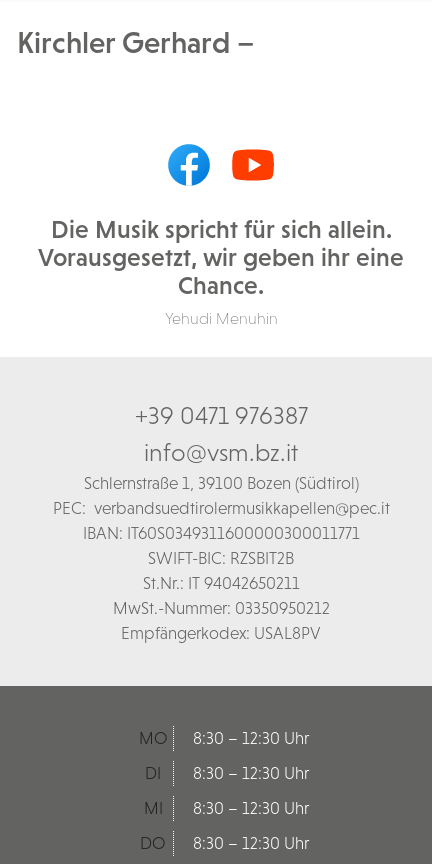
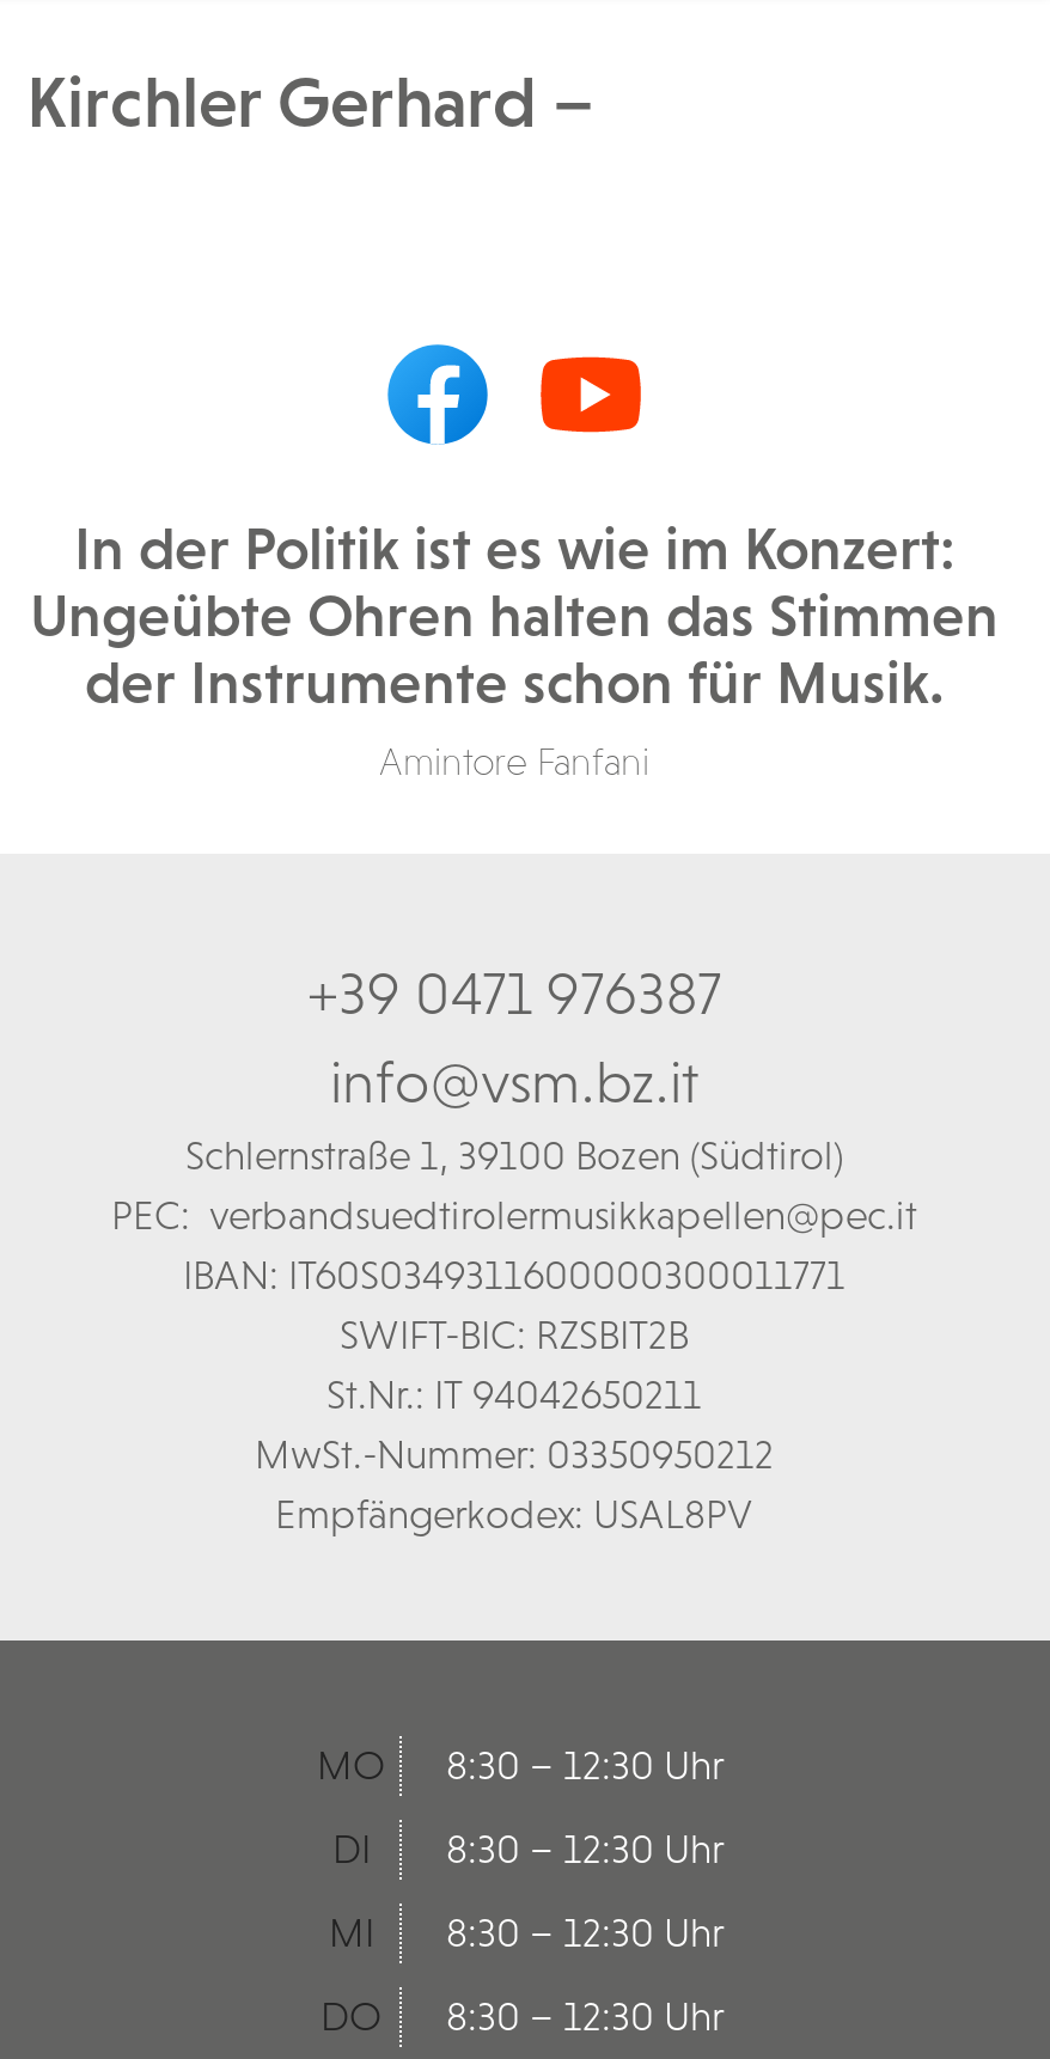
- Die Musik spricht für sich allein.
- Vorausgesetzt, wir geben ihr eine
- Chance.
- Yehudi Menuhin
+ In der Politik ist es wie im Konzert:
+ Ungeübte Ohren halten das Stimmen
+ der Instrumente schon für Musik.
+ Amintore Fanfani
